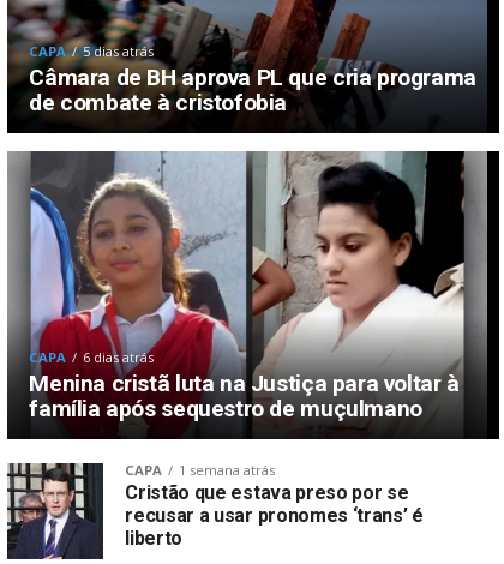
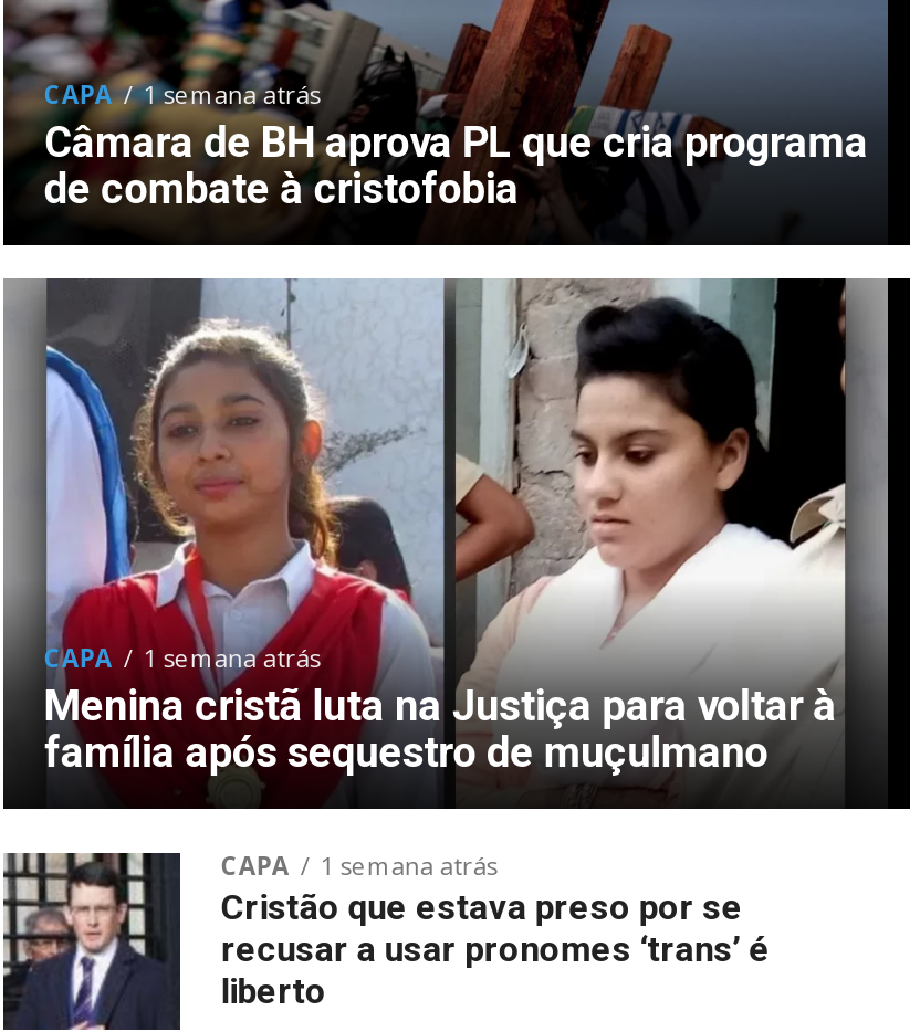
- CAPA 5 dias atrás
+ CAPA 1 semana atrás

- 6 dias atrás
+ 1 semana atrás
